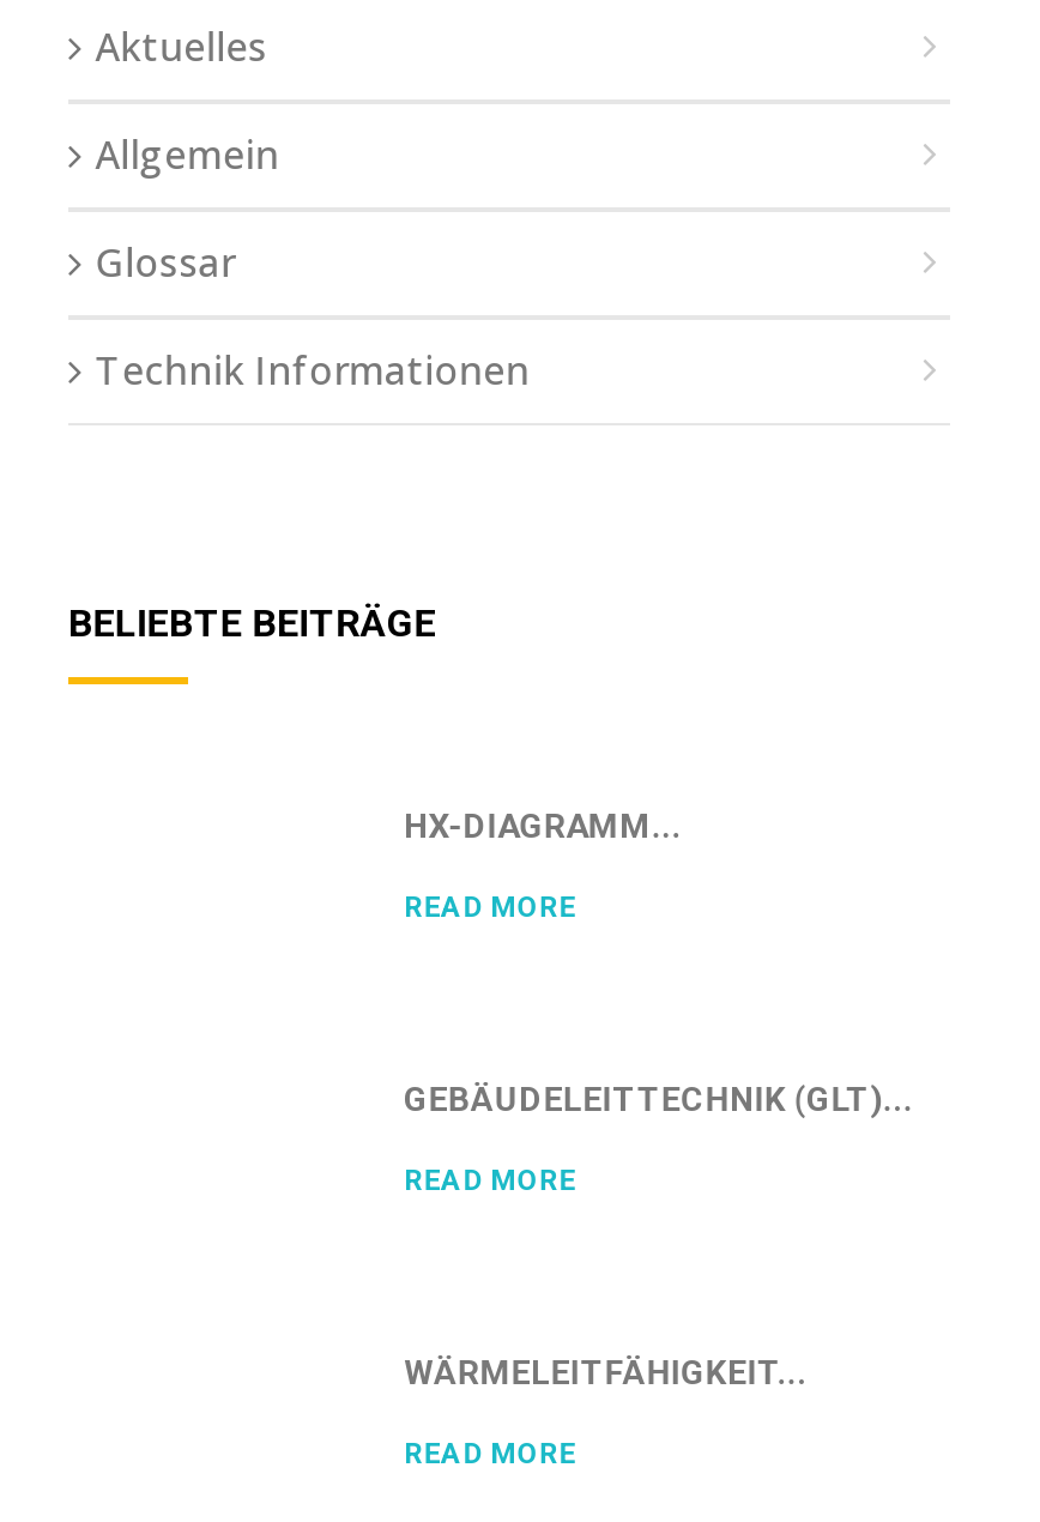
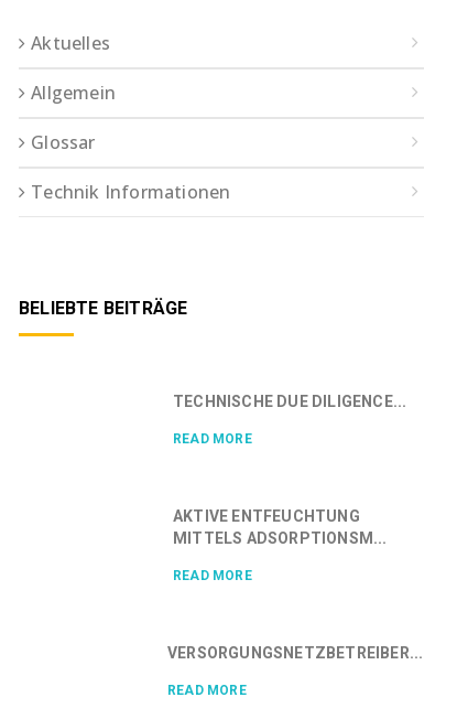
- HX-DIAGRAMM...
+ TECHNISCHE DUE DILIGENCE...

- GEBÄUDELEITTECHNIK (GLT)...
+ AKTIVE ENTFEUCHTUNG
+ MITTELS ADSORPTIONSM...

- WÄRMELEITFÄHIGKEIT...
+ VERSORGUNGSNETZBETREIBER...
